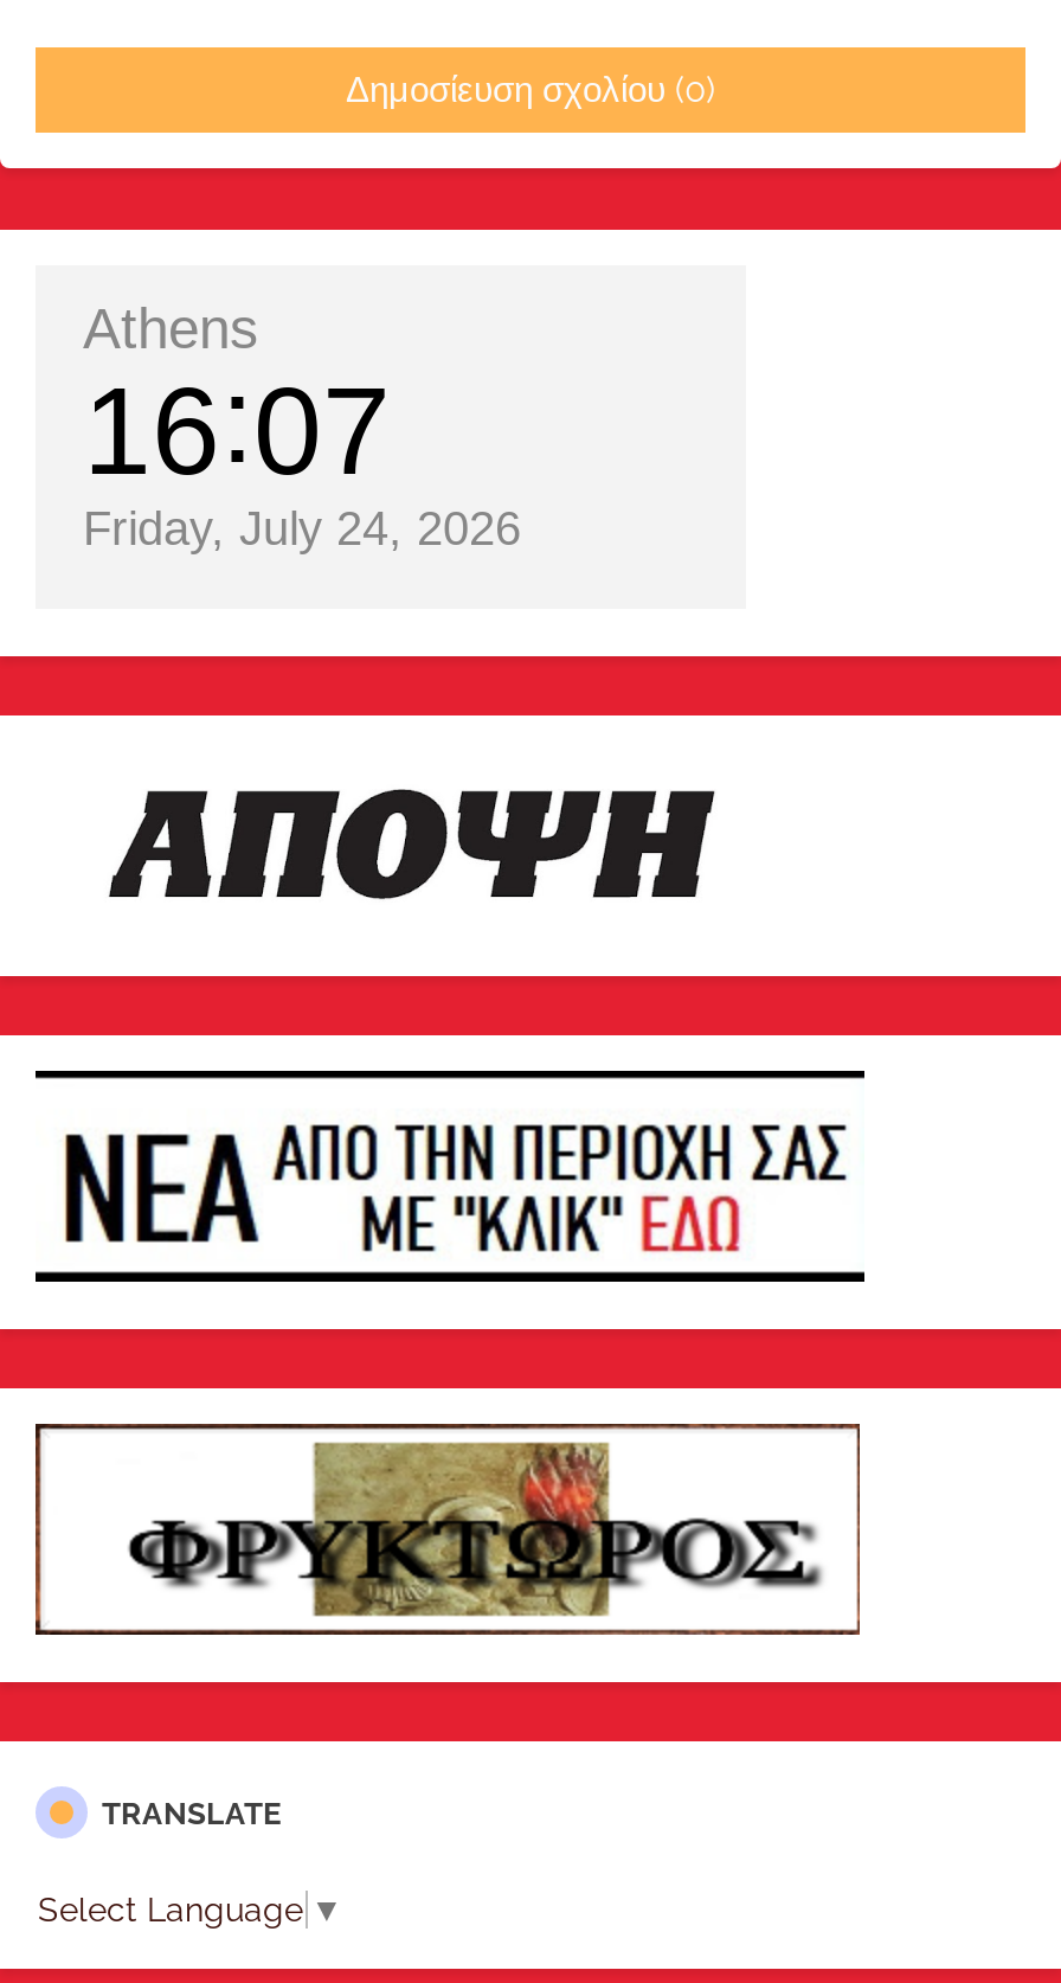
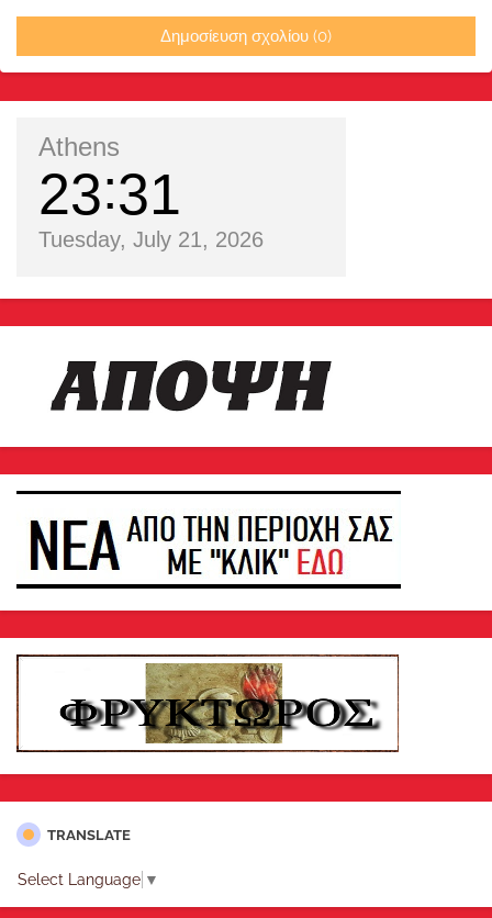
- 16 07
+ 23 31

- Friday, July 24, 2026
+ Tuesday, July 21, 2026
